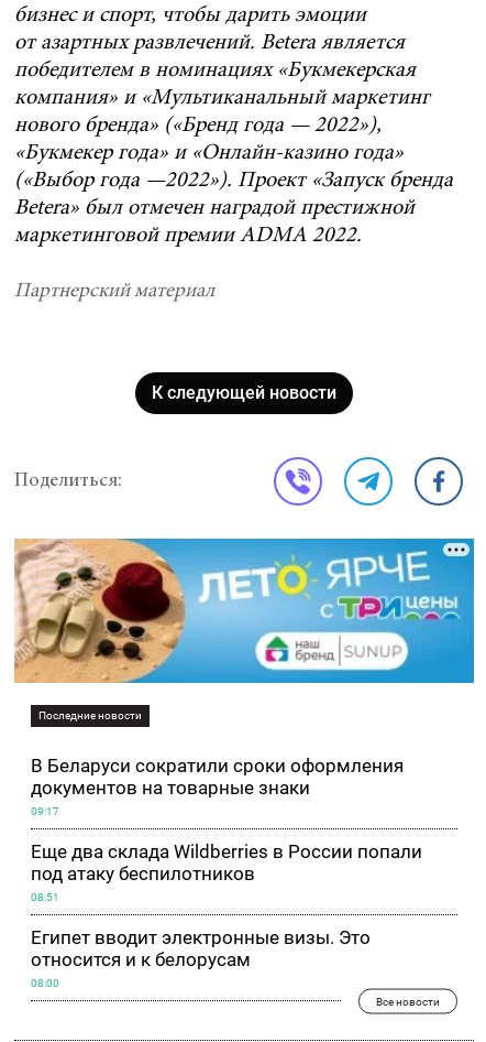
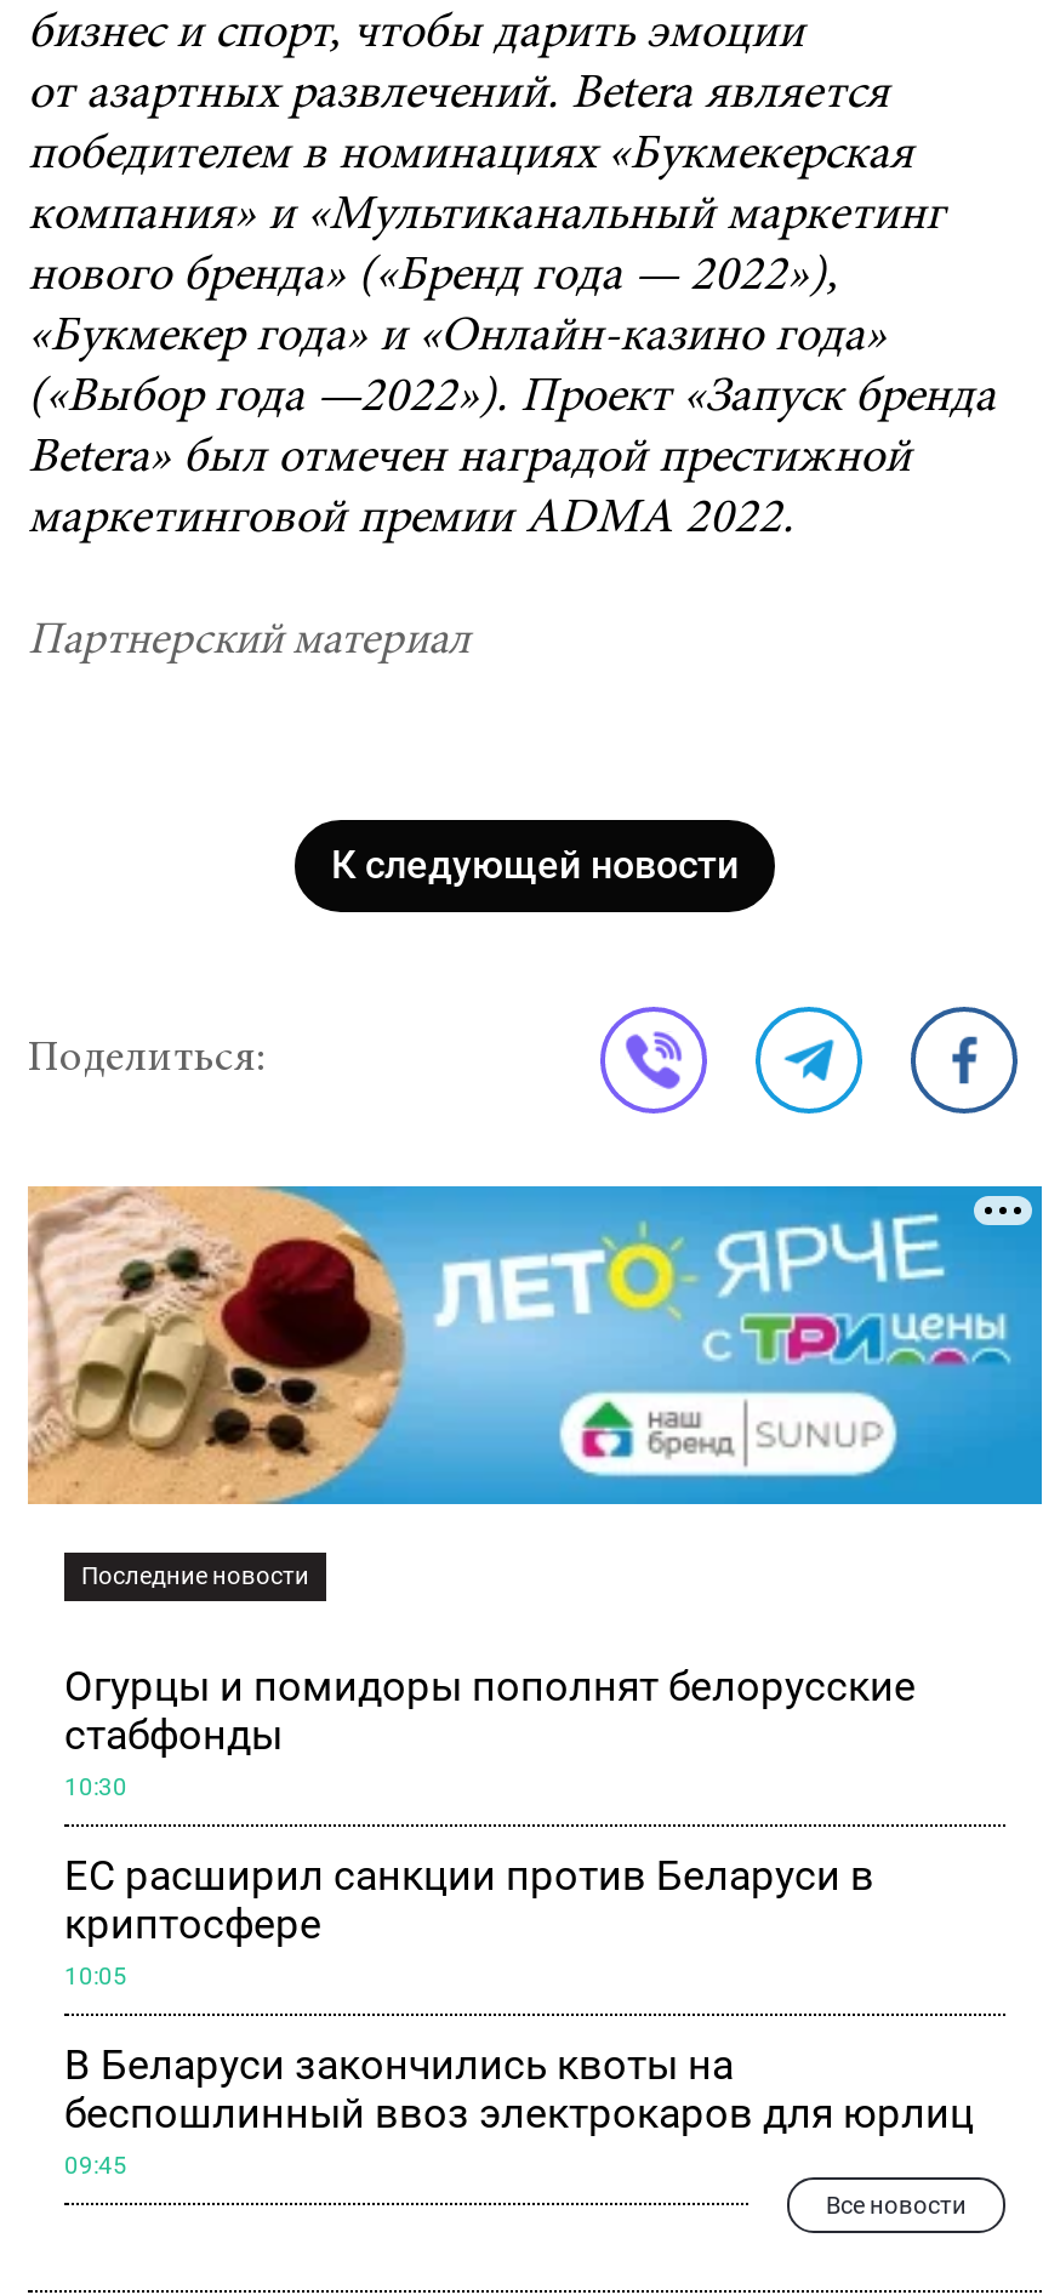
- В Беларуси сократили сроки оформления
- документов на товарные знаки
+ Огурцы и помидоры пополнят белорусские
+ стабфонды

- 09:17
+ 10:30

- Еще два склада Wildberries в России попали
- под атаку беспилотников
+ ЕС расширил санкции против Беларуси в
+ криптосфере

- 08:51
+ 10:05

- Египет вводит электронные визы. Это
- относится и к белорусам
+ В Беларуси закончились квоты на
+ беспошлинный ввоз электрокаров для юрлиц

- 08:00
+ 09:45
